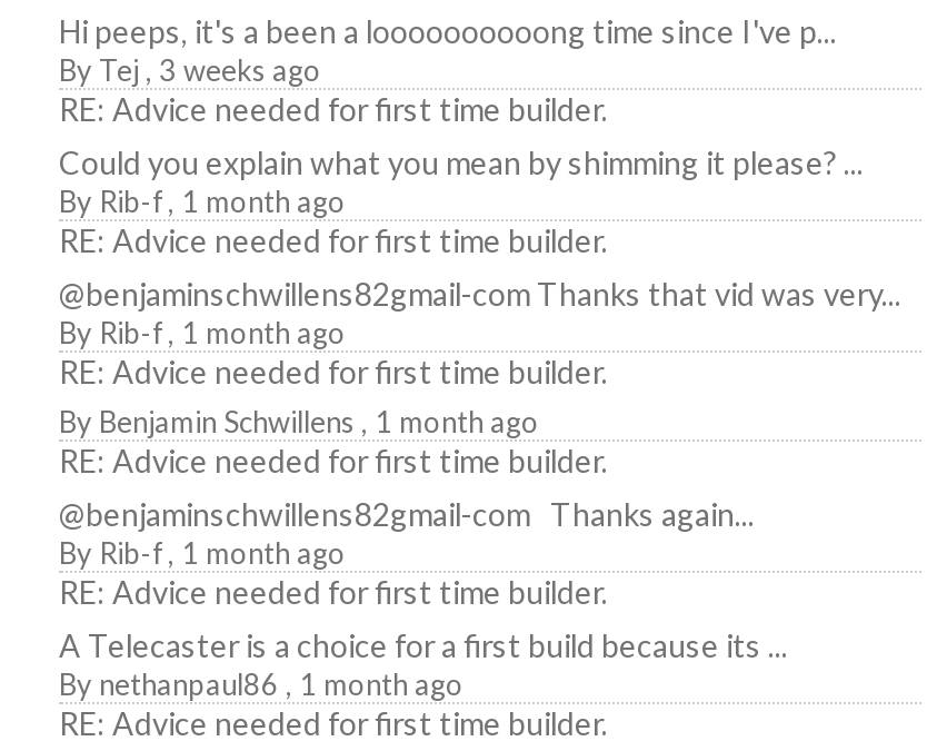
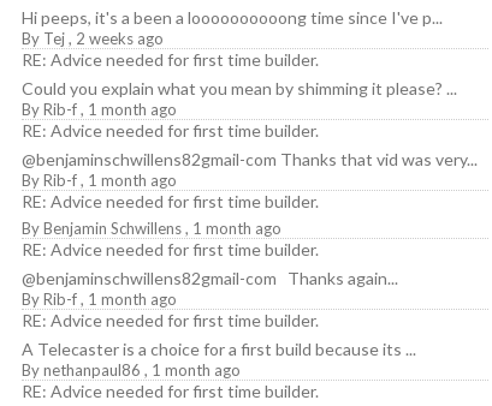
- By Tej, 3 weeks ago
+ By Tej, 2 weeks ago
